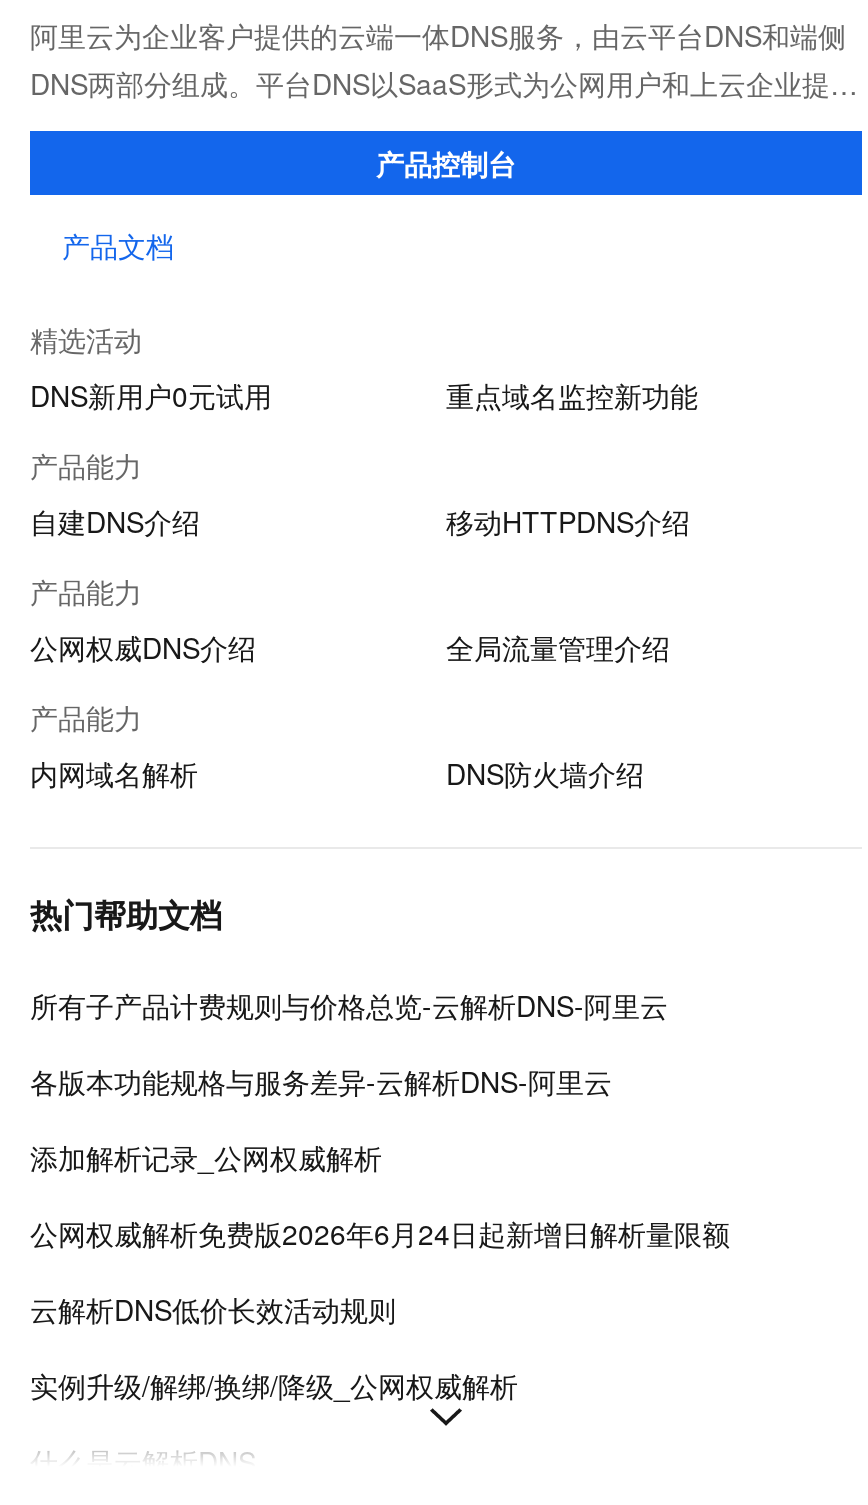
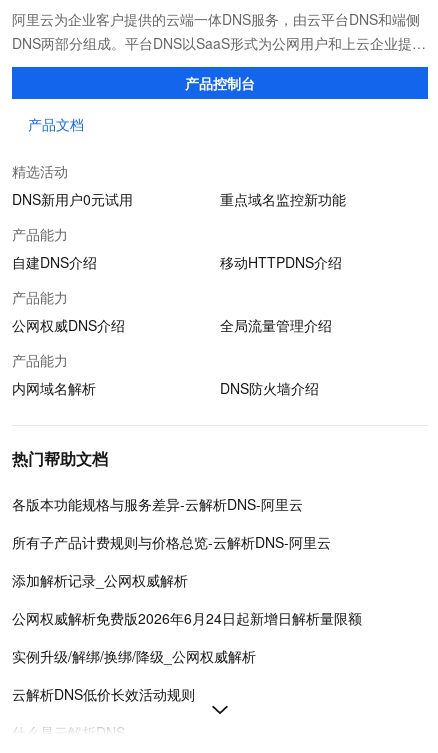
moved down: 所有子产品计费规则与价格总览-云解析DNS-阿里云

moved up: 各版本功能规格与服务差异-云解析DNS-阿里云

moved down: 云解析DNS低价长效活动规则

moved up: 实例升级/解绑/换绑/降级_公网权威解析
